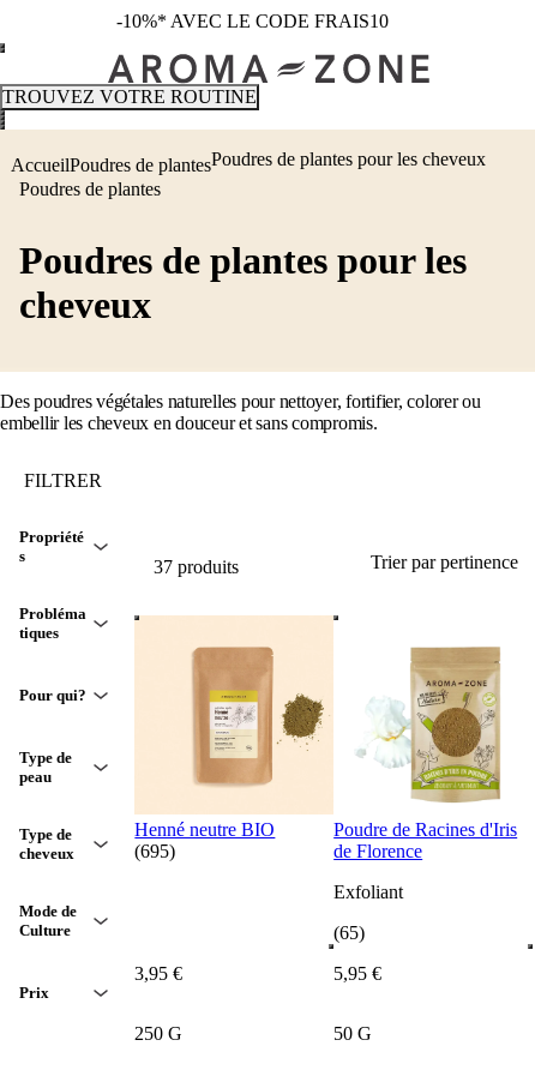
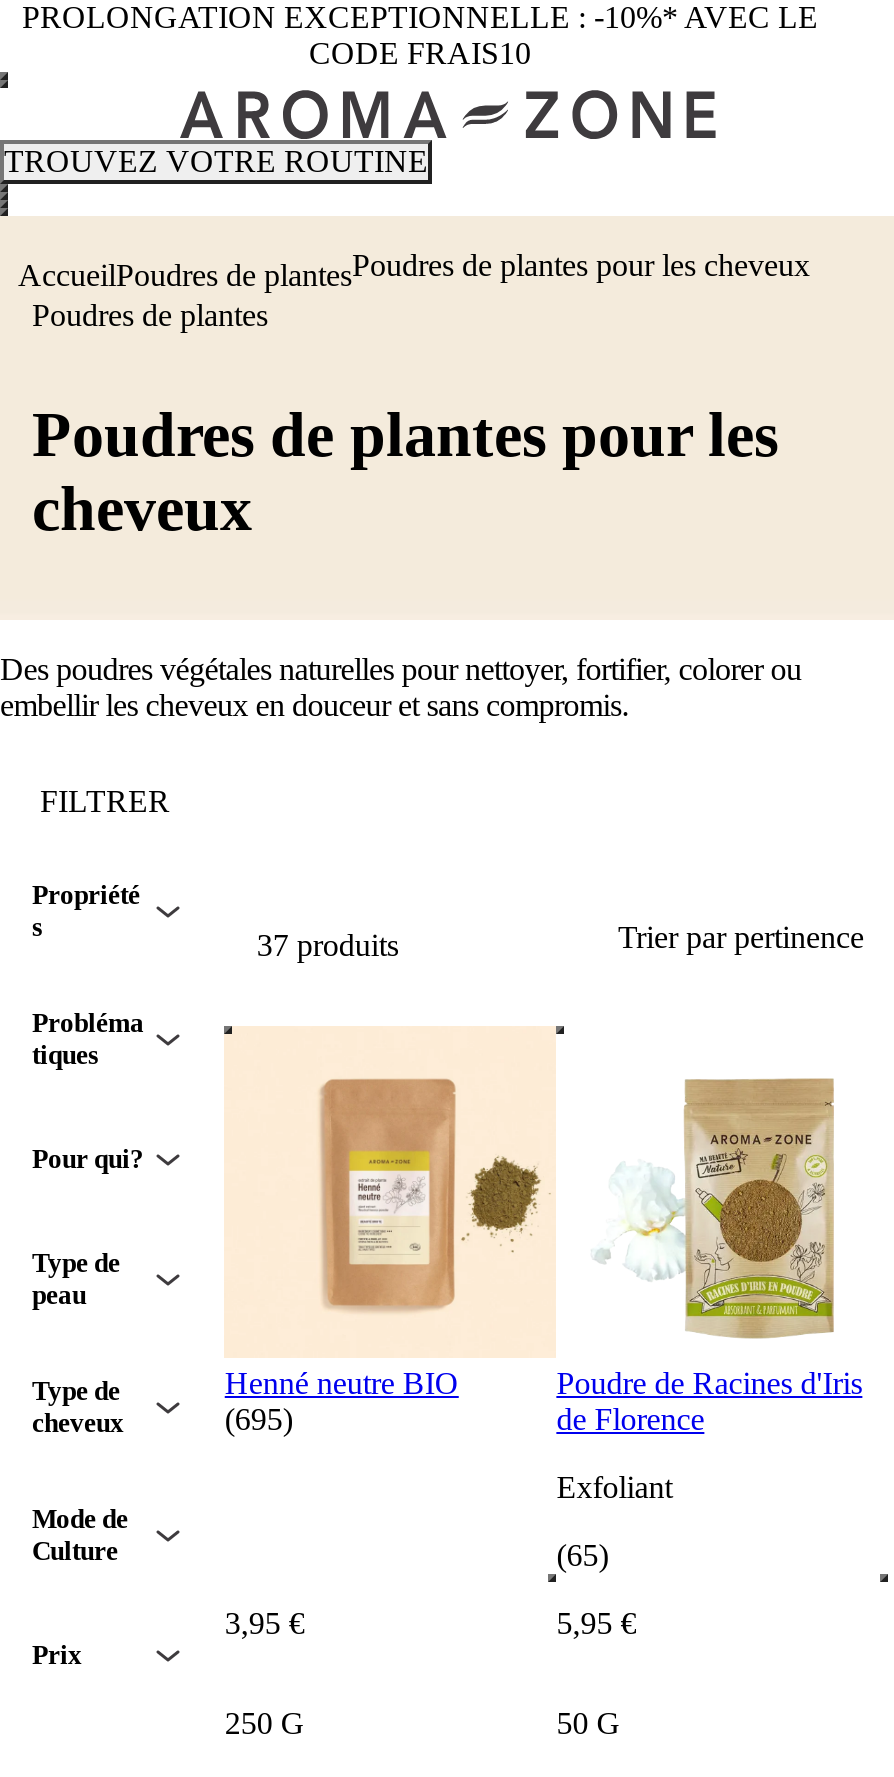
- -10%* AVEC LE CODE FRAIS10
+ PROLONGATION EXCEPTIONNELLE : -10%* AVEC LE
+ CODE FRAIS10
